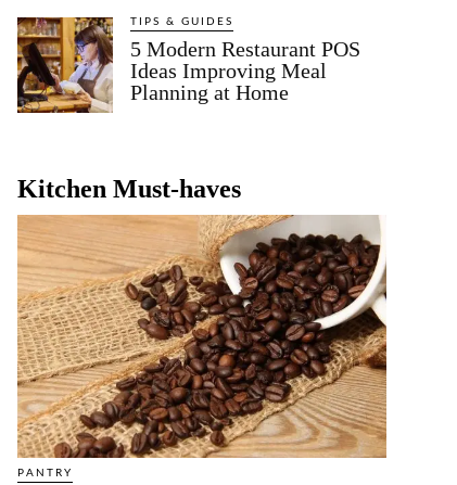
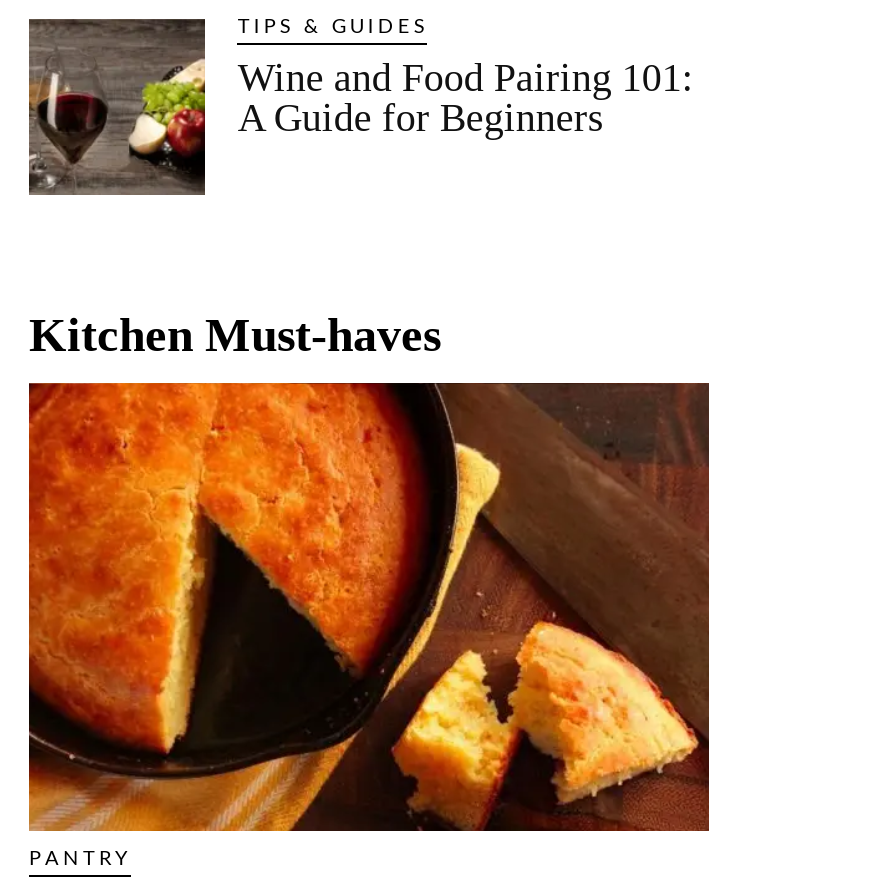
- [image]
- 5 Modern Restaurant POS
- Ideas Improving Meal
- Planning at Home
+ [image]
+ Wine and Food Pairing 101:
+ A Guide for Beginners

- [image]
+ [image]
